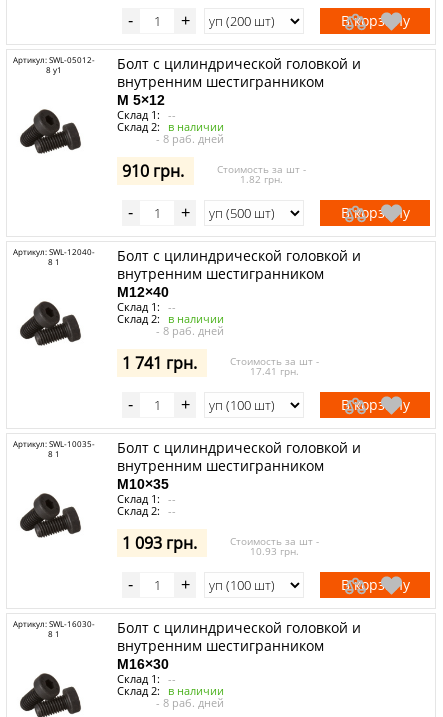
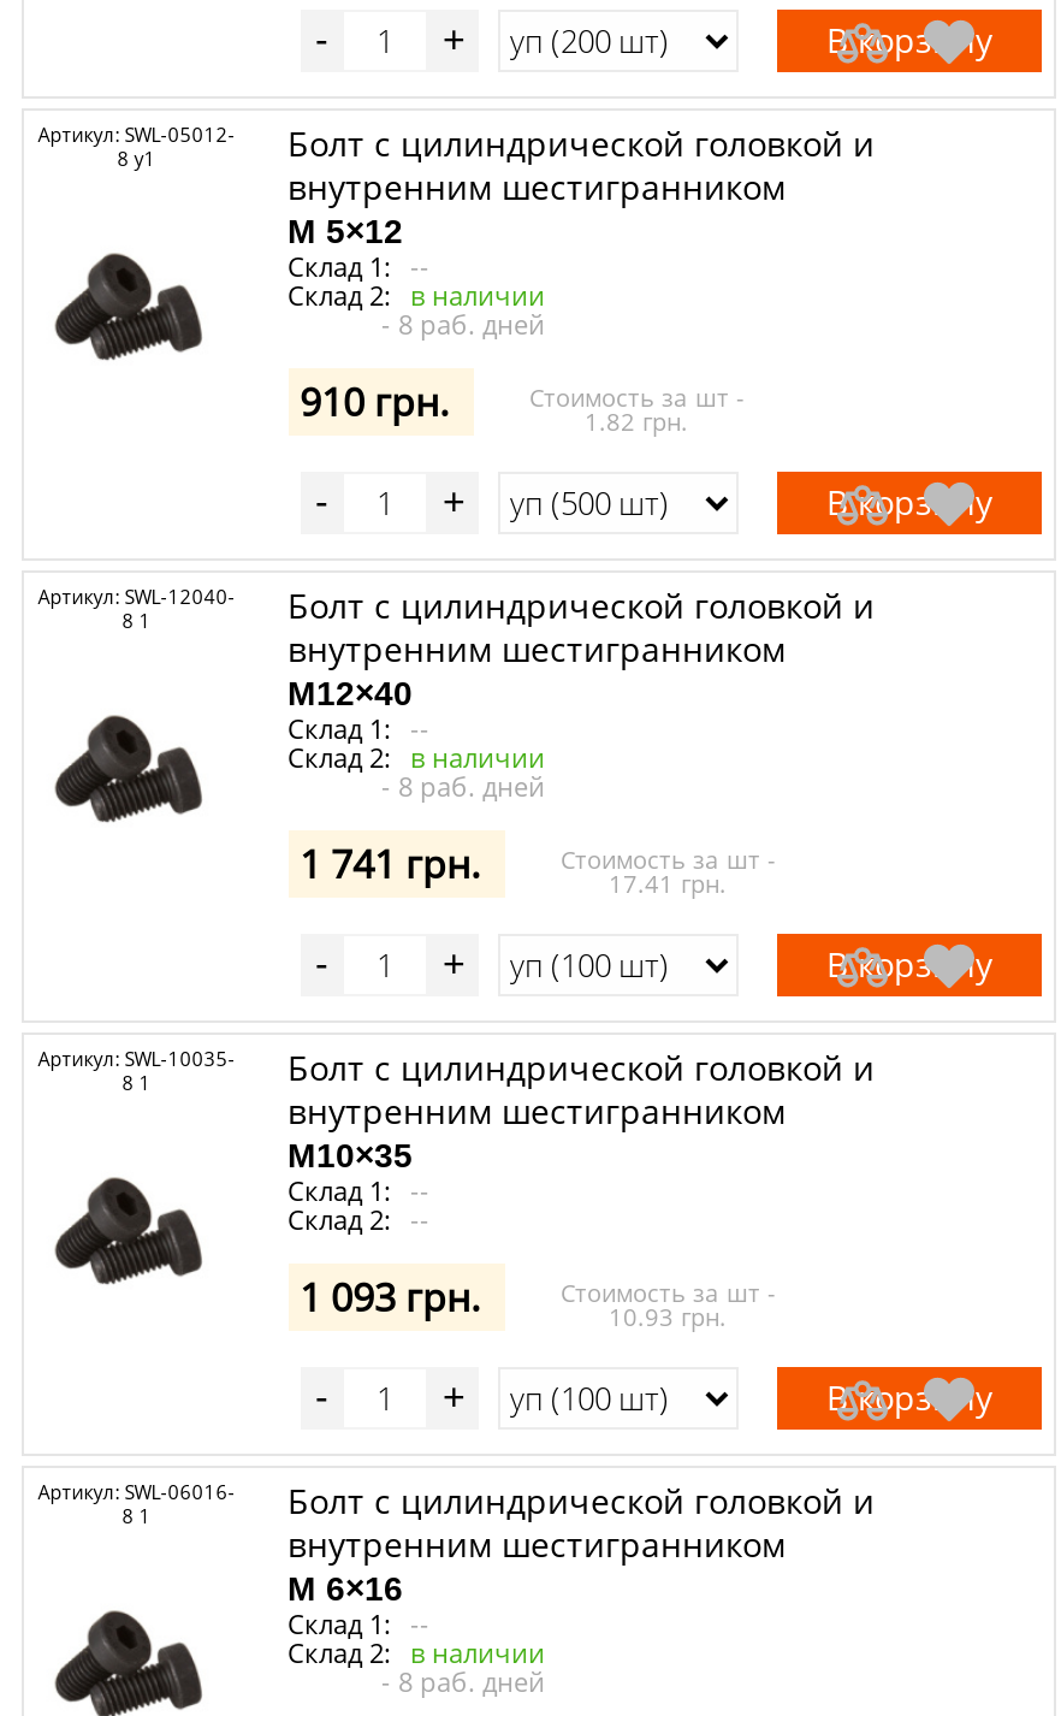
- Артикул: SWL-16030- Болт с цилиндрической головкой и
+ Артикул: SWL-06016- Болт с цилиндрической головкой и

- M16×30
+ M 6×16
